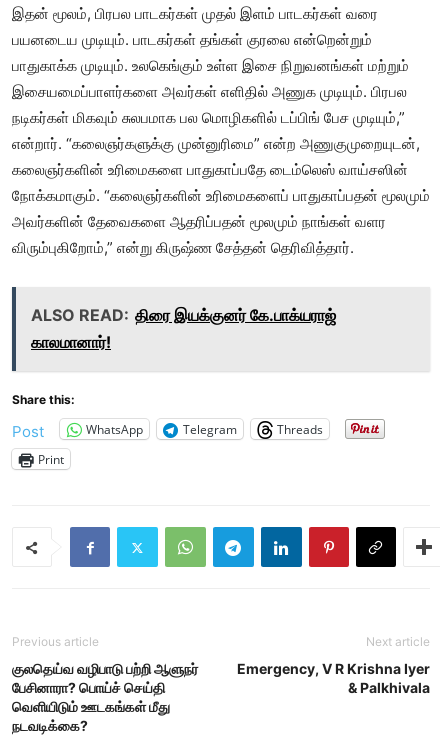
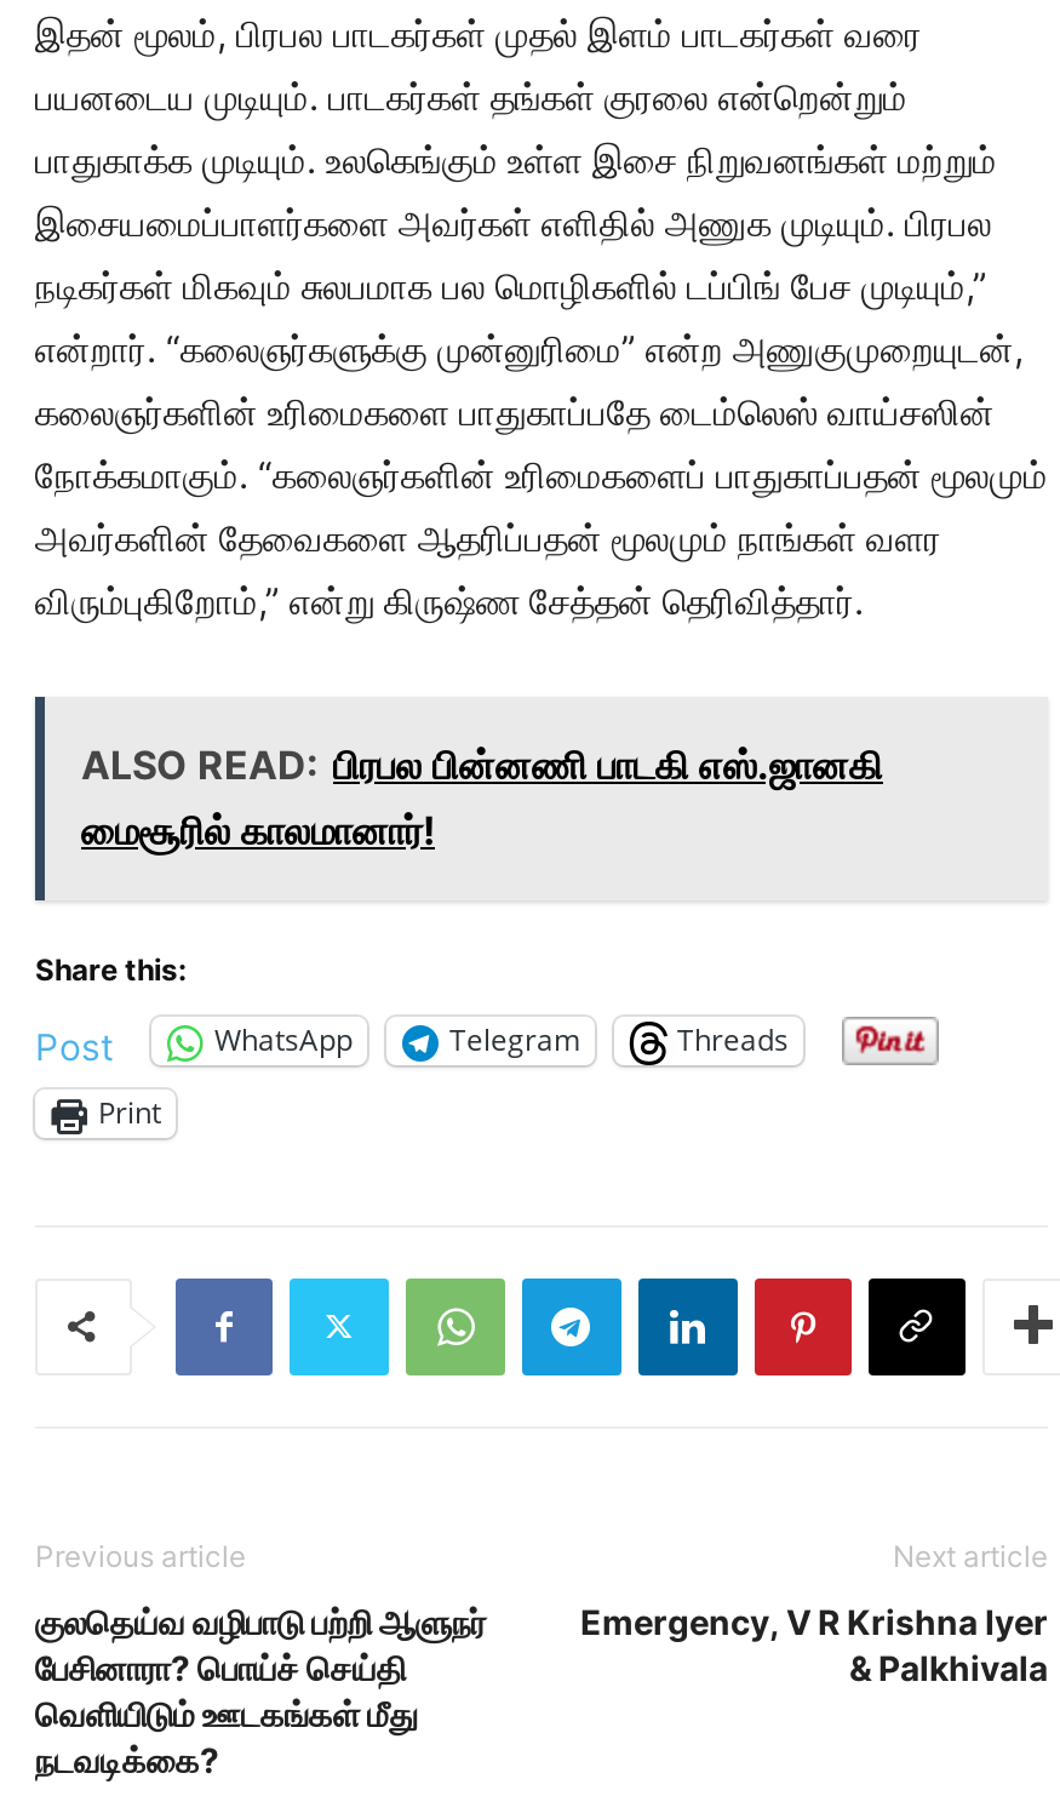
- ALSO READ: திரை இயக்குனர் கே.பாக்யராஜ்
- காலமானார்!
+ ALSO READ: பிரபல பின்னணி பாடகி எஸ்.ஜானகி
+ மைசூரில் காலமானார்!
